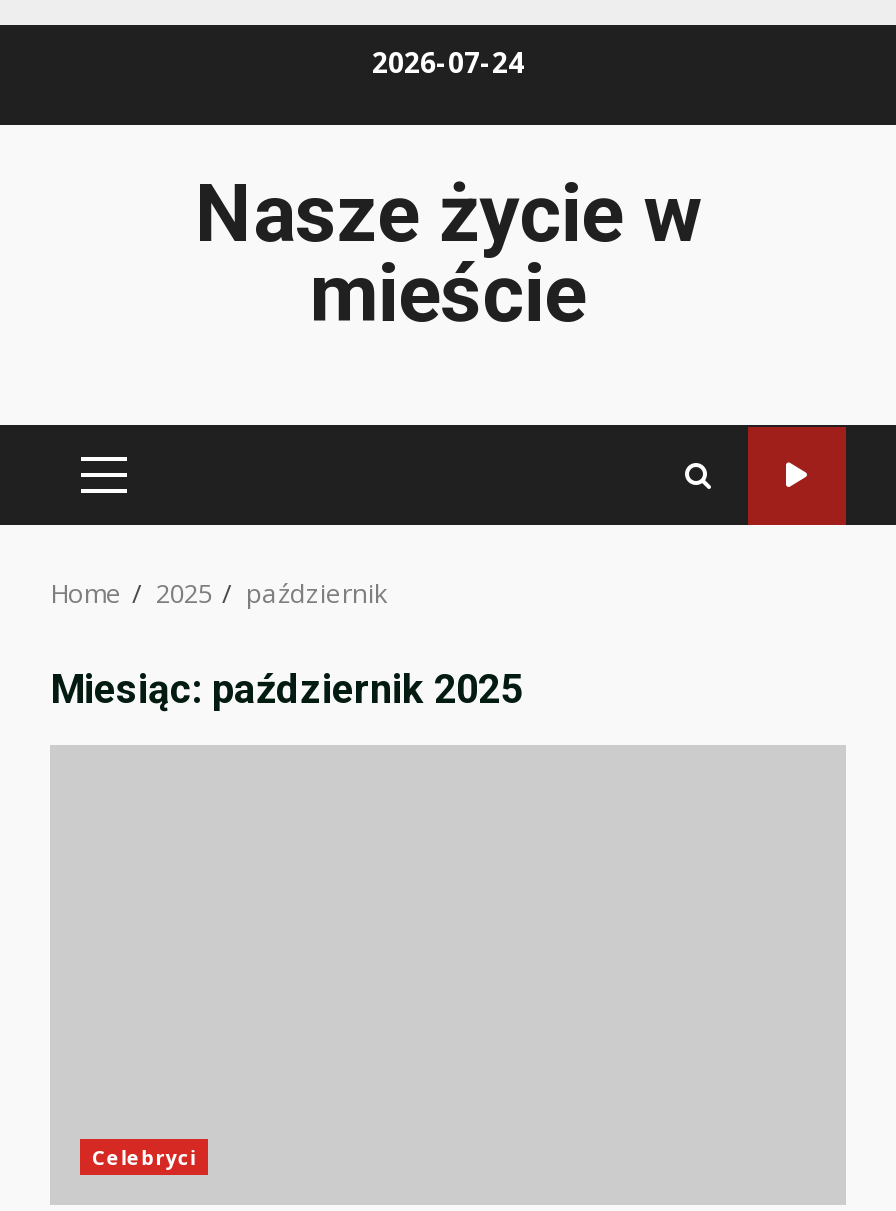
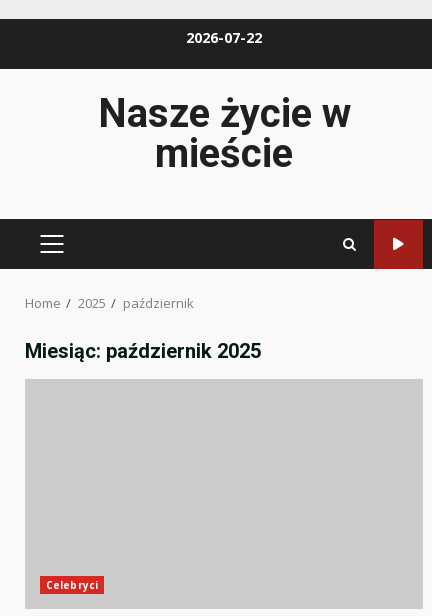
- 2026-07-24
+ 2026-07-22
